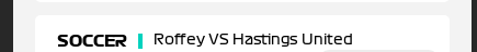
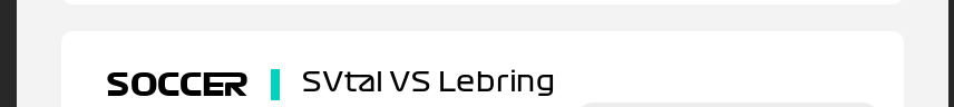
- Roffey VS Hastings United
+ SVtal VS Lebring
